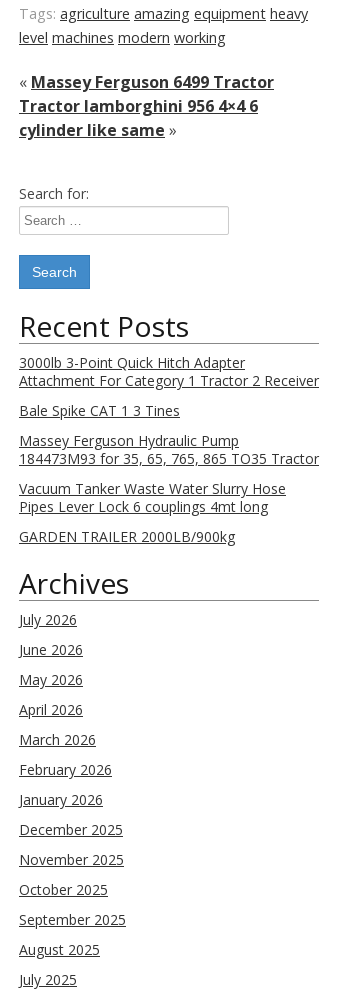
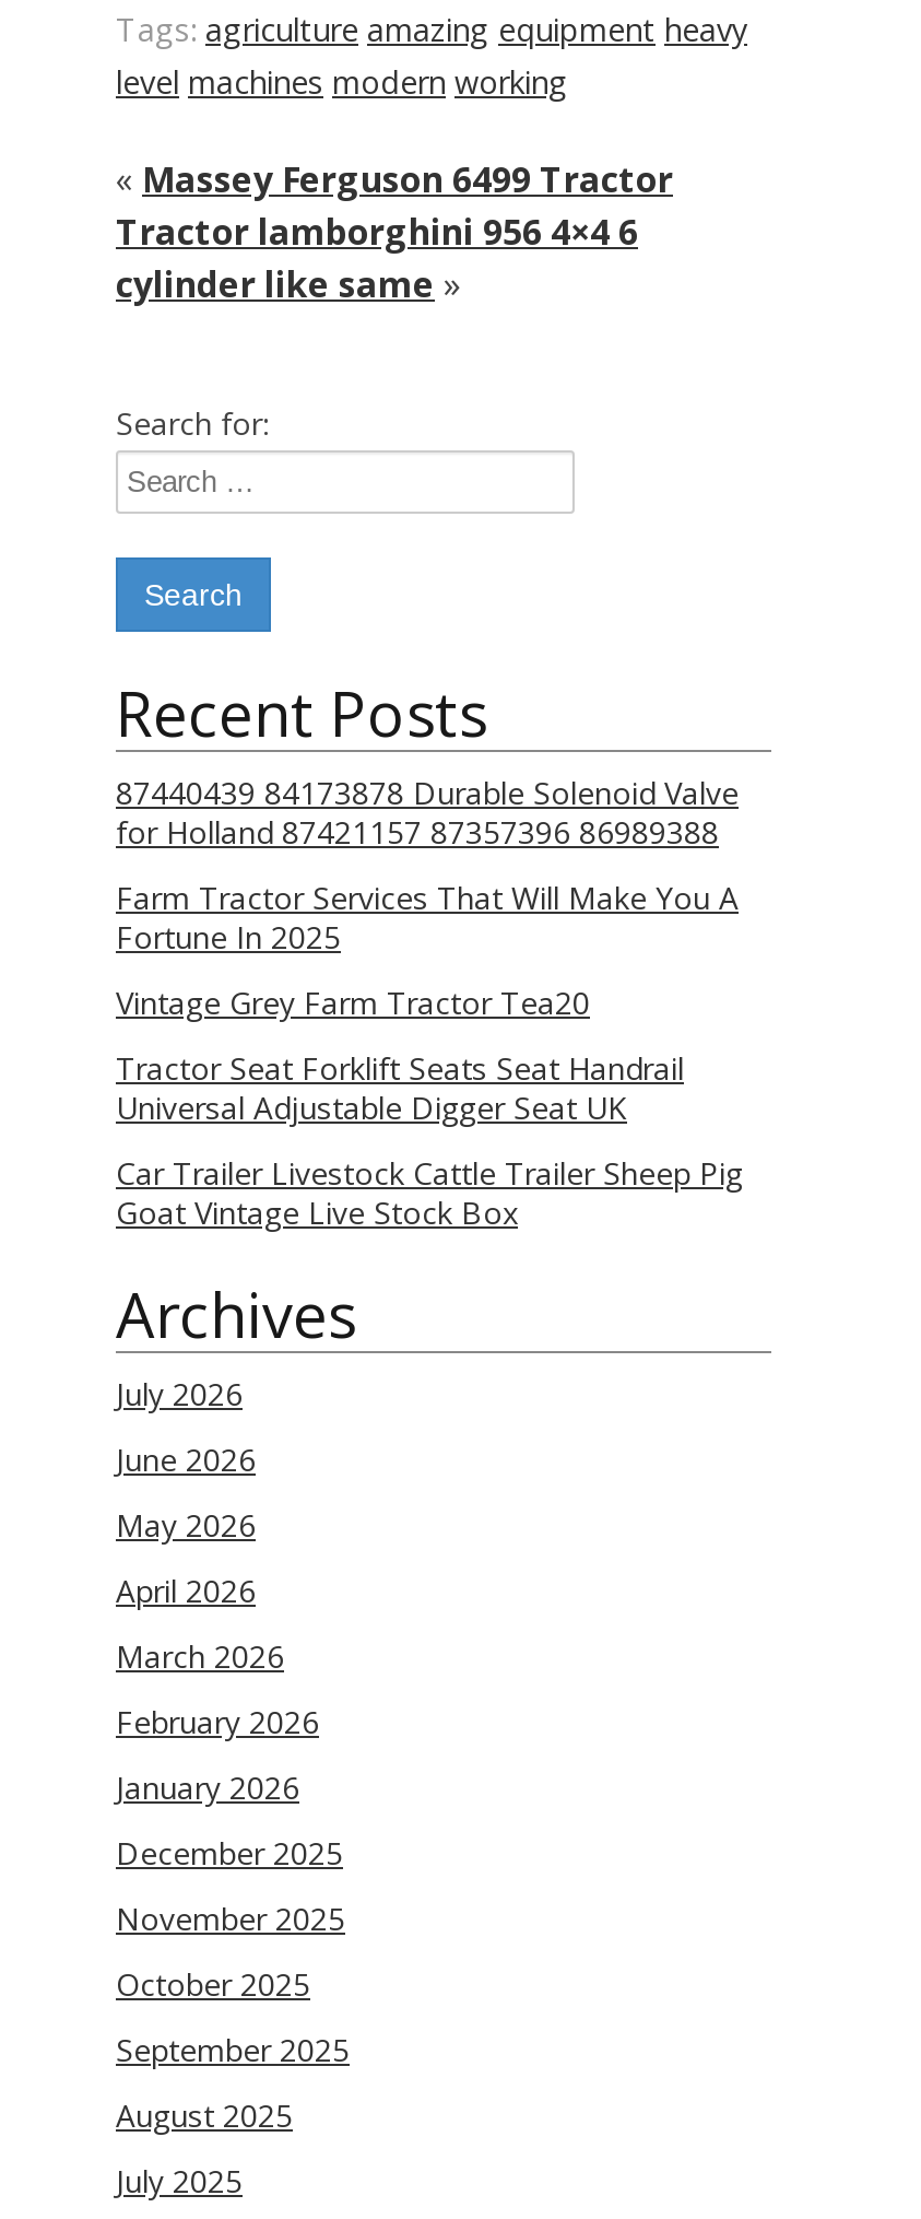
- 3000lb 3-Point Quick Hitch Adapter
- Attachment For Category 1 Tractor 2 Receiver
+ 87440439 84173878 Durable Solenoid Valve
+ for Holland 87421157 87357396 86989388

- Bale Spike CAT 1 3 Tines
+ Farm Tractor Services That Will Make You A
+ Fortune In 2025

- Massey Ferguson Hydraulic Pump
- 184473M93 for 35, 65, 765, 865 TO35 Tractor
+ Vintage Grey Farm Tractor Tea20

- Vacuum Tanker Waste Water Slurry Hose
- Pipes Lever Lock 6 couplings 4mt long
+ Tractor Seat Forklift Seats Seat Handrail
+ Universal Adjustable Digger Seat UK

- GARDEN TRAILER 2000LB/900kg
+ Car Trailer Livestock Cattle Trailer Sheep Pig
+ Goat Vintage Live Stock Box
